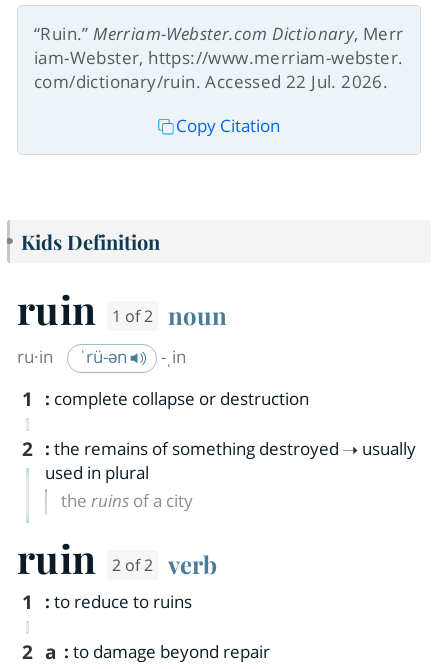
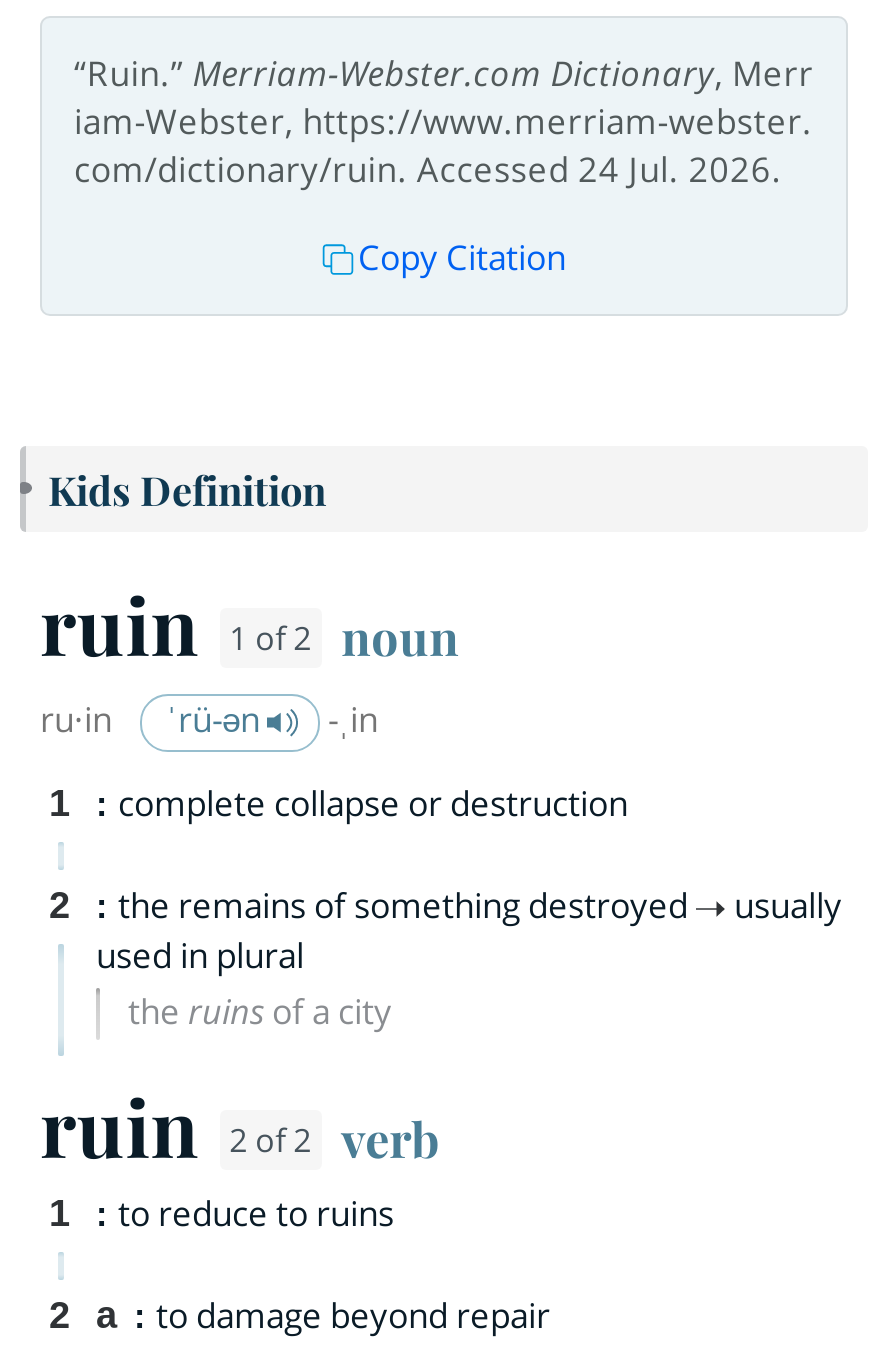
- com/dictionary/ruin. Accessed 22 Jul. 2026.
+ com/dictionary/ruin. Accessed 24 Jul. 2026.
